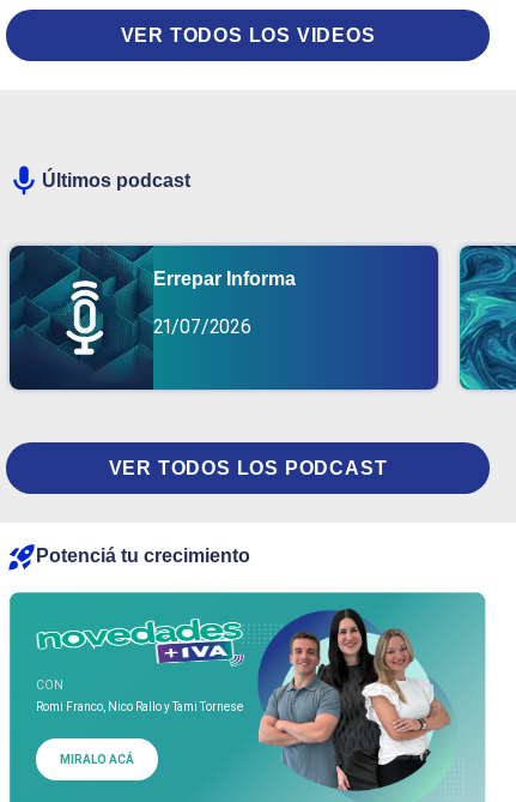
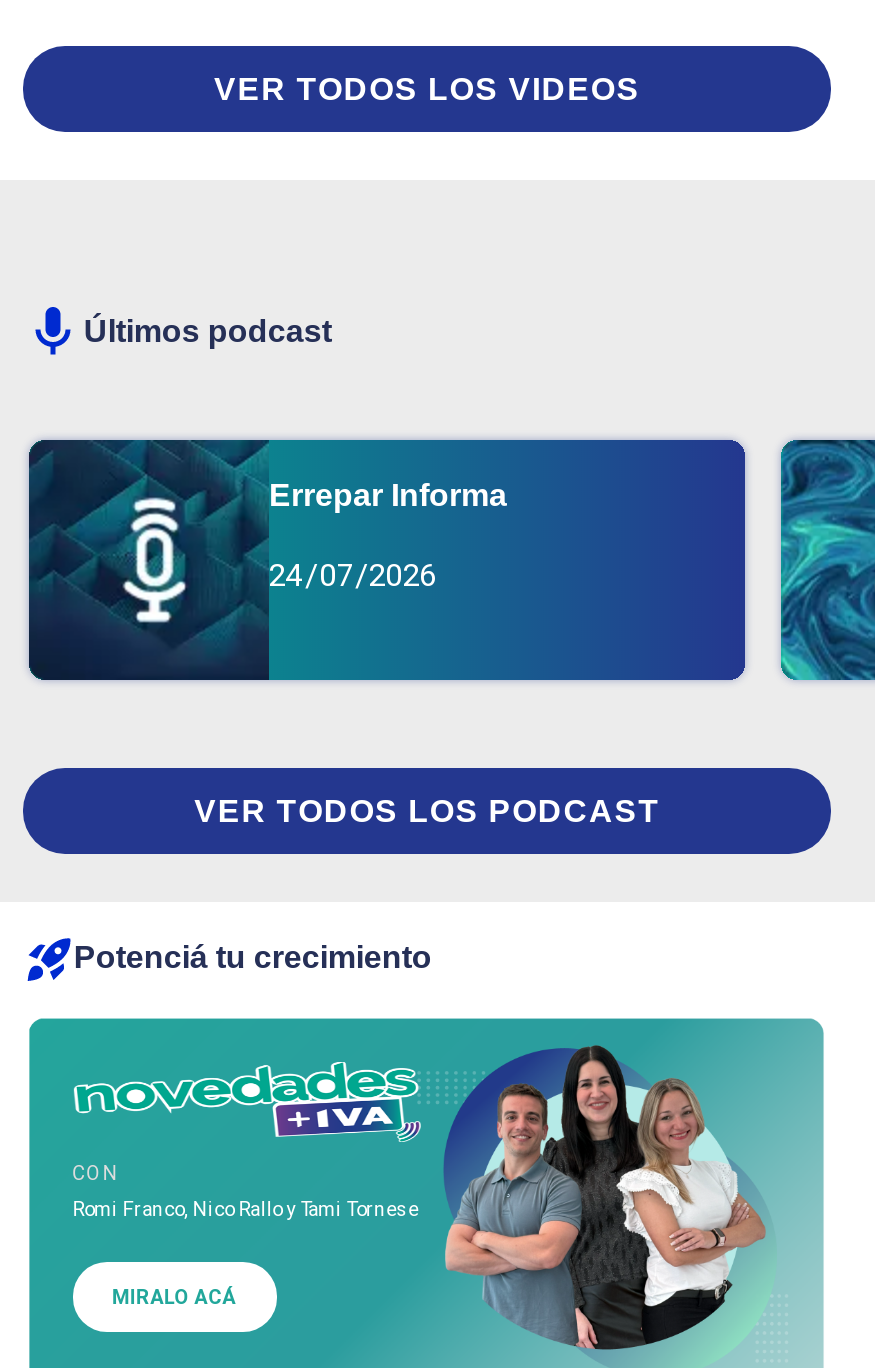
- 21/07/2026
+ 24/07/2026
